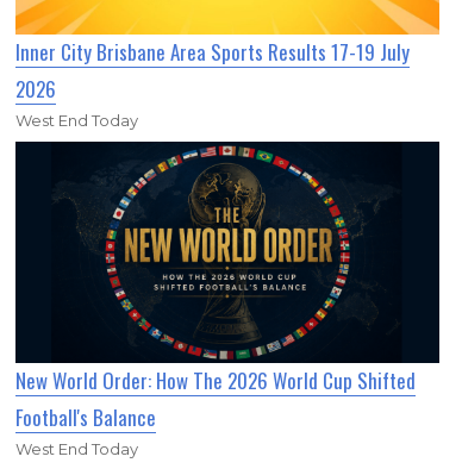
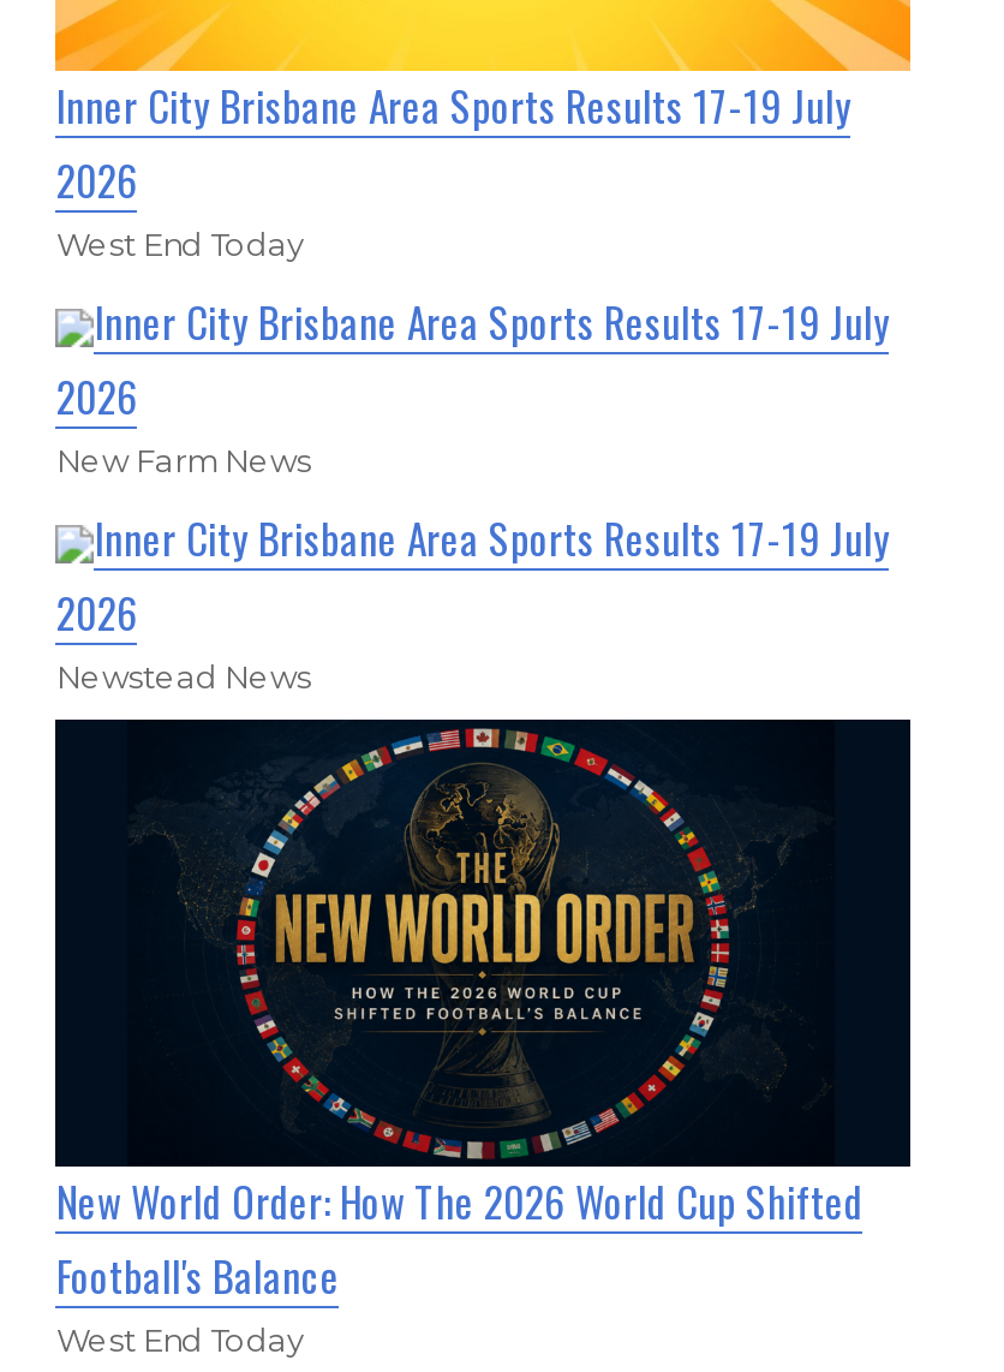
+ Inner City Brisbane Area Sports Results 17-19 July
+ 2026
+ New Farm News
+ Inner City Brisbane Area Sports Results 17-19 July
+ 2026
+ Newstead News
